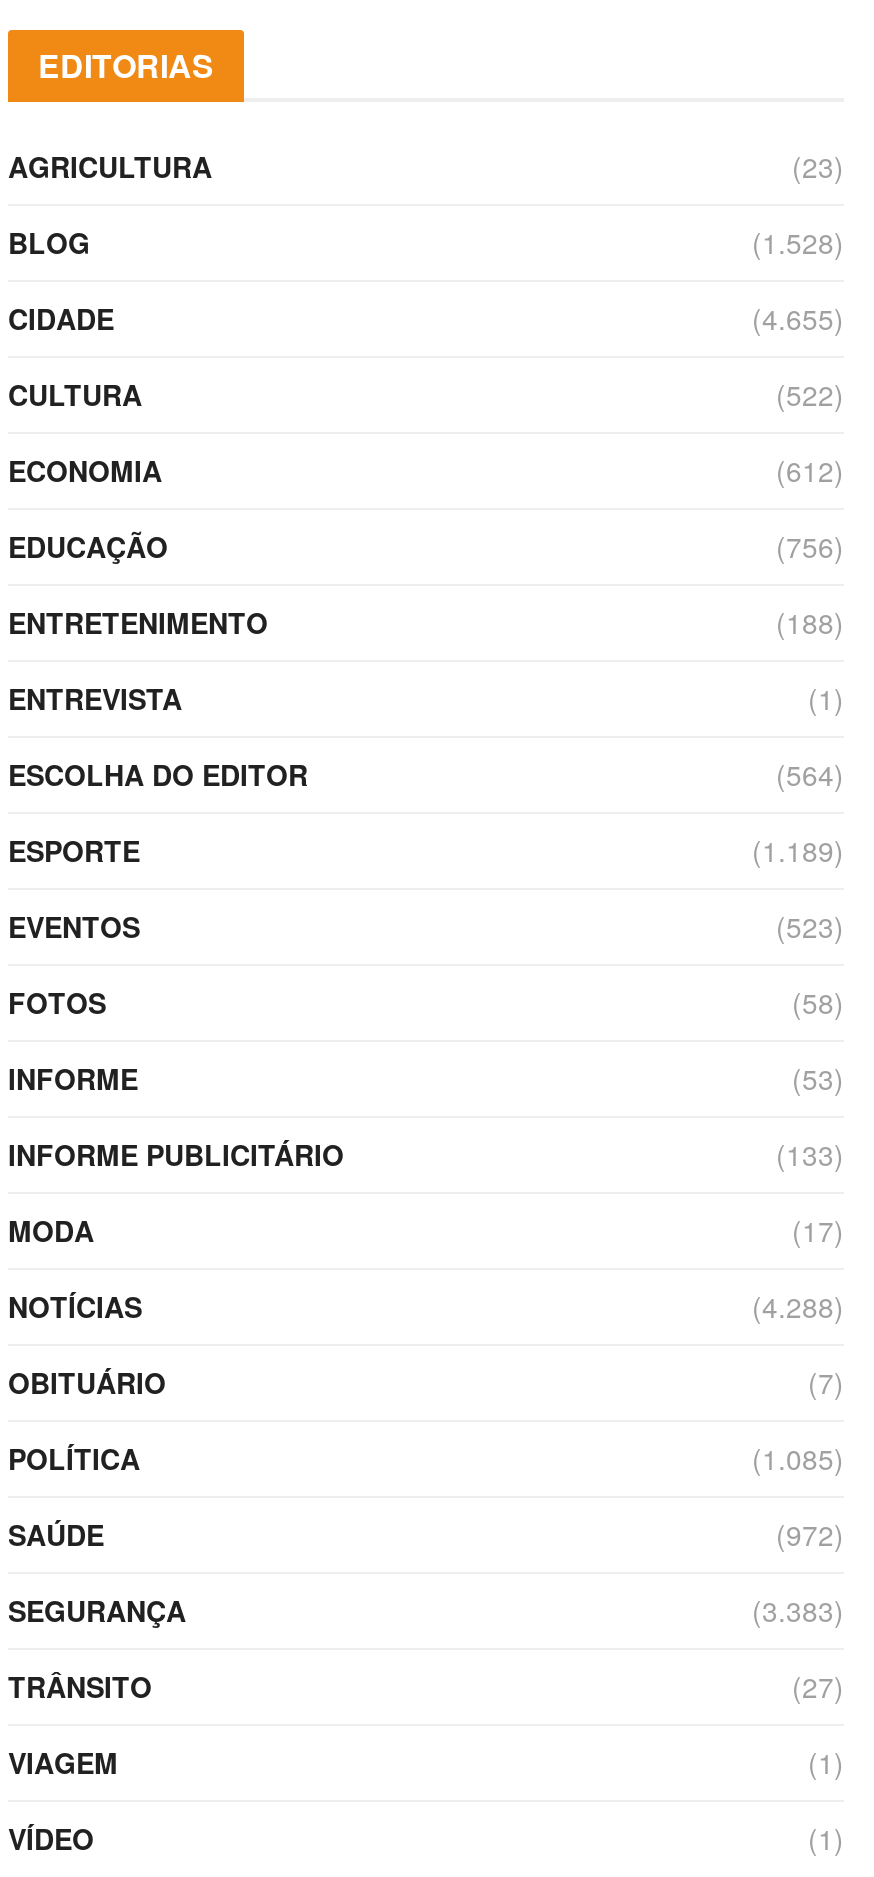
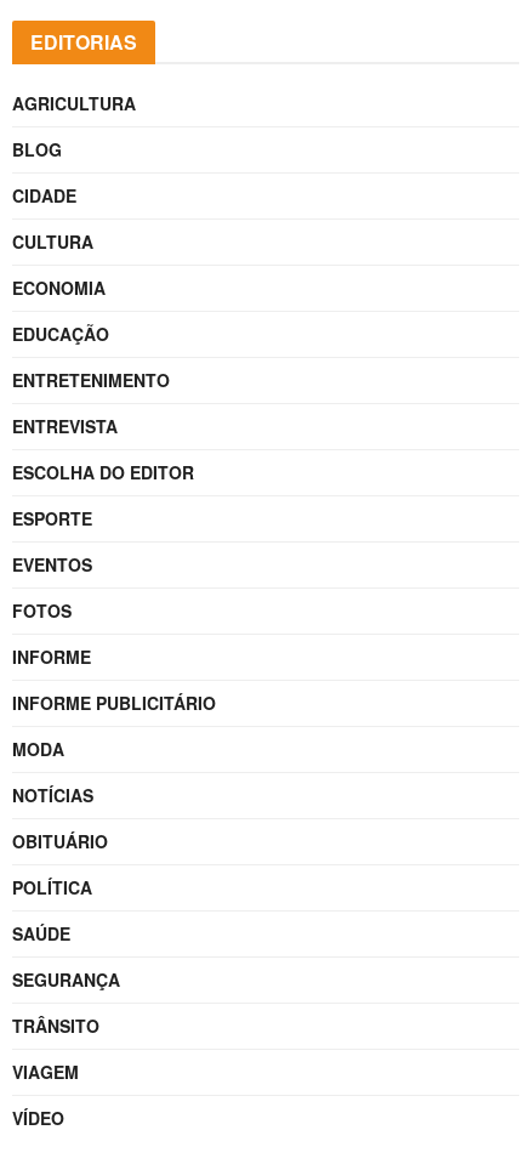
- (23)

- (1.528)

- (4.655)

- (522)

- (612)

- (756)

- (188)

- (1)

- (564)

- (1.189)

- (523)

- (58)

- (53)

- (133)

- (17)

- (4.288)

- (7)

- (1.085)

- (972)

- (3.383)

- (27)

- (1)

- (1)
